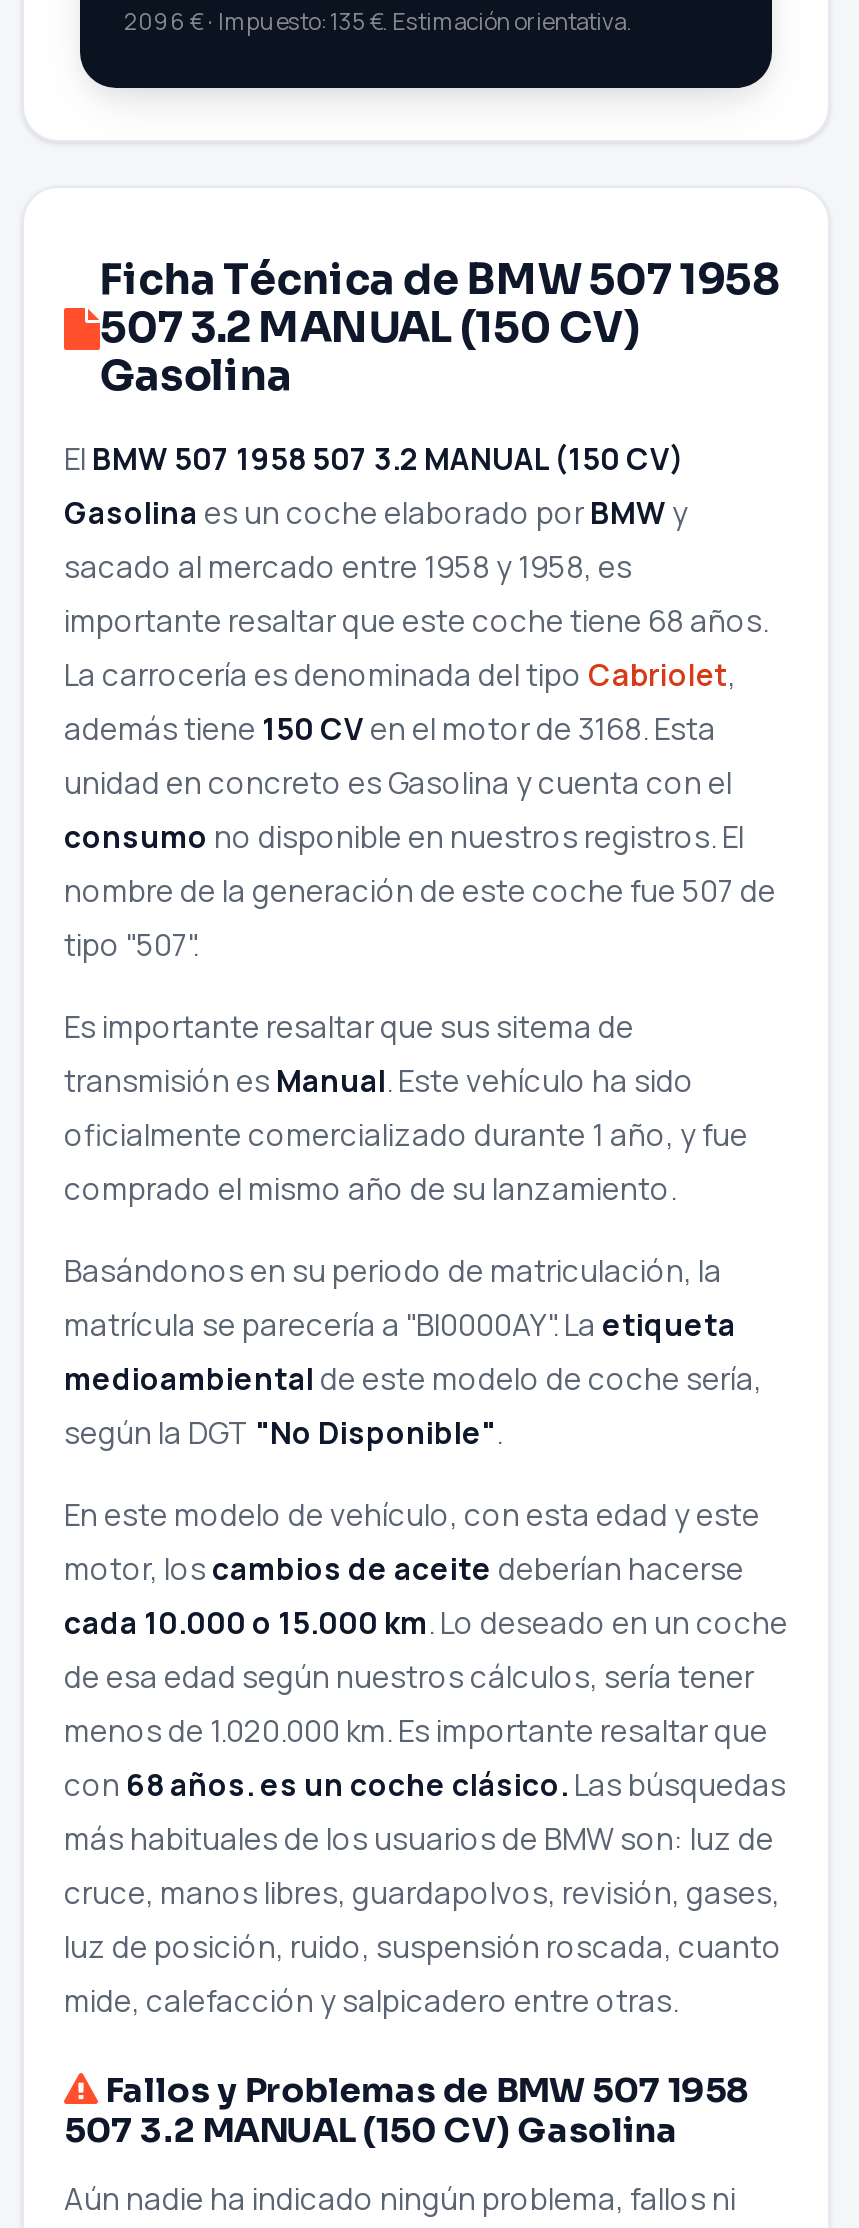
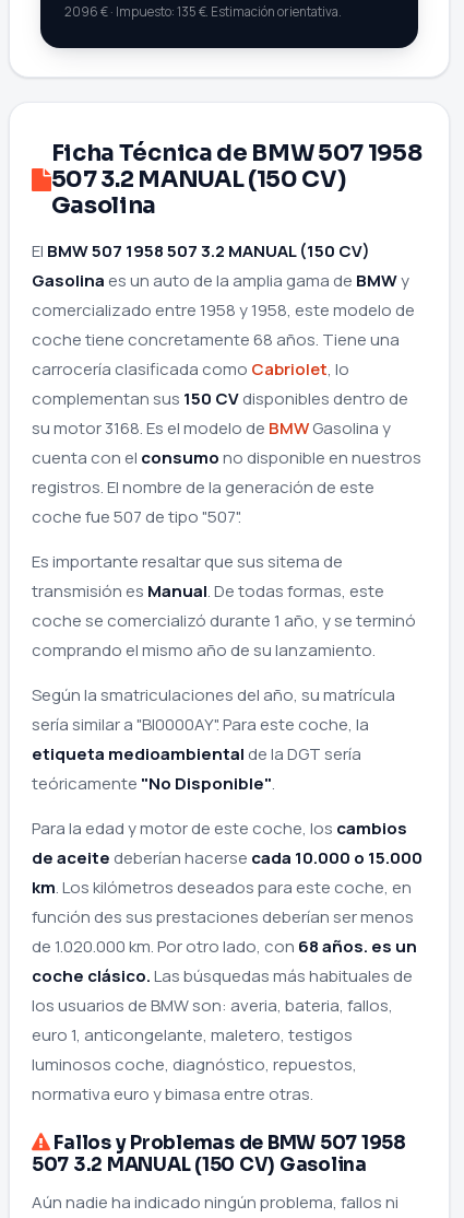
- Gasolina es un coche elaborado por BMW y
- sacado al mercado entre 1958 y 1958, es
- importante resaltar que este coche tiene 68 años.
- La carrocería es denominada del tipo Cabriolet,
- además tiene 150 CV en el motor de 3168. Esta
- unidad en concreto es Gasolina y cuenta con el
- consumo no disponible en nuestros registros. El
- nombre de la generación de este coche fue 507 de
- tipo "507".
+ Gasolina es un auto de la amplia gama de BMW y
+ comercializado entre 1958 y 1958, este modelo de
+ coche tiene concretamente 68 años. Tiene una
+ carrocería clasificada como Cabriolet, lo
+ complementan sus 150 CV disponibles dentro de
+ su motor 3168. Es el modelo de BMW Gasolina y
+ cuenta con el consumo no disponible en nuestros
+ registros. El nombre de la generación de este
+ coche fue 507 de tipo "507".

- transmisión es Manual. Este vehículo ha sido
- oficialmente comercializado durante 1 año, y fue
- comprado el mismo año de su lanzamiento.
+ transmisión es Manual. De todas formas, este
+ coche se comercializó durante 1 año, y se terminó
+ comprando el mismo año de su lanzamiento.

- Basándonos en su periodo de matriculación, la
- matrícula se parecería a "BI0000AY". La etiqueta
- medioambiental de este modelo de coche sería,
- según la DGT "No Disponible".
+ Según la smatriculaciones del año, su matrícula
+ sería similar a "BI0000AY". Para este coche, la
+ etiqueta medioambiental de la DGT sería
+ teóricamente "No Disponible".

- En este modelo de vehículo, con esta edad y este
- motor, los cambios de aceite deberían hacerse
- cada 10.000 o 15.000 km. Lo deseado en un coche
- de esa edad según nuestros cálculos, sería tener
- menos de 1.020.000 km. Es importante resaltar que
- con 68 años. es un coche clásico. Las búsquedas
- más habituales de los usuarios de BMW son: luz de
- cruce, manos libres, guardapolvos, revisión, gases,
- luz de posición, ruido, suspensión roscada, cuanto
- mide, calefacción y salpicadero entre otras.
+ Para la edad y motor de este coche, los cambios
+ de aceite deberían hacerse cada 10.000 o 15.000
+ km. Los kilómetros deseados para este coche, en
+ función des sus prestaciones deberían ser menos
+ de 1.020.000 km. Por otro lado, con 68 años. es un
+ coche clásico. Las búsquedas más habituales de
+ los usuarios de BMW son: averia, bateria, fallos,
+ euro 1, anticongelante, maletero, testigos
+ luminosos coche, diagnóstico, repuestos,
+ normativa euro y bimasa entre otras.
